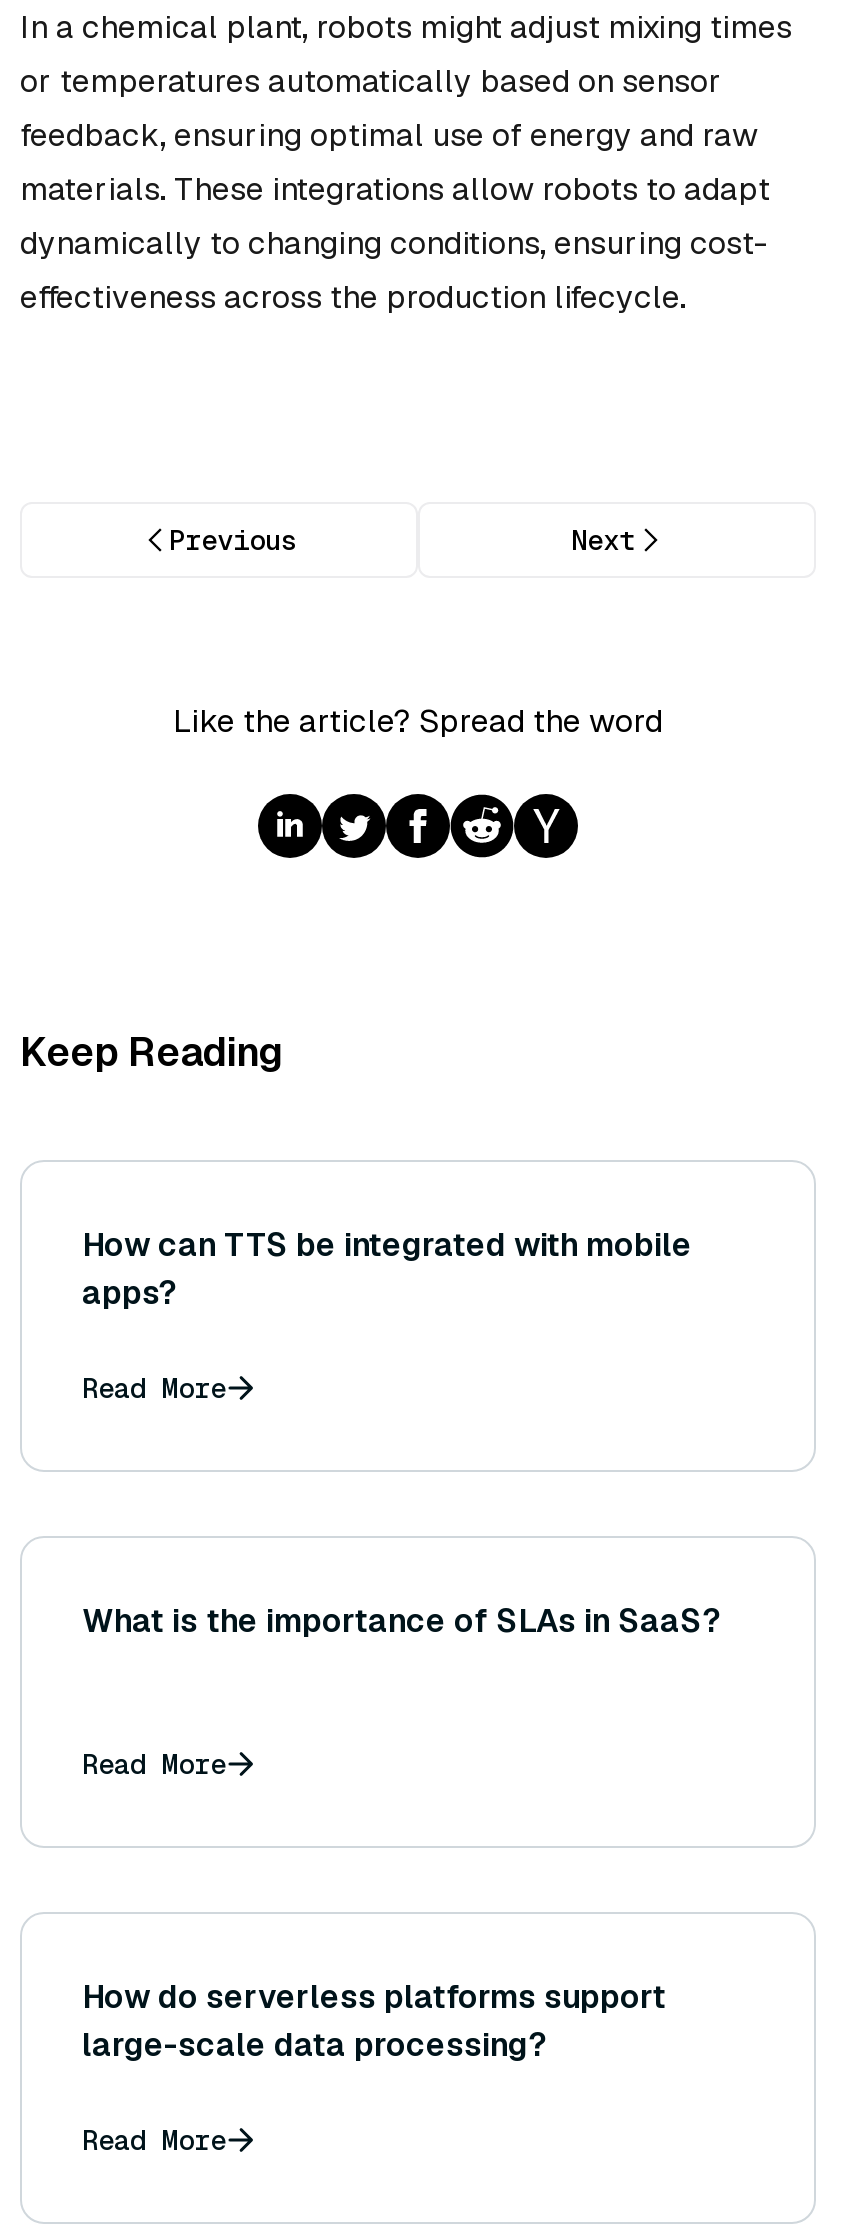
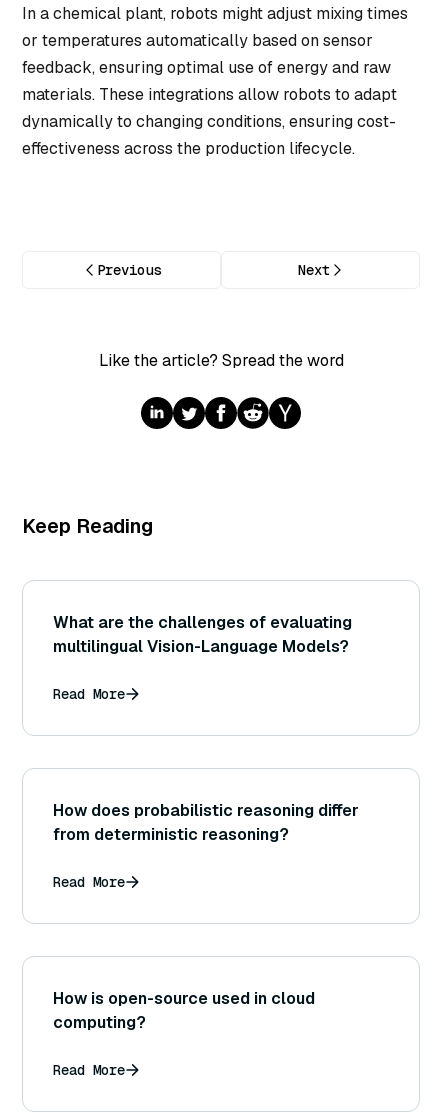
- How can TTS be integrated with mobile
- apps?
+ What are the challenges of evaluating
+ multilingual Vision-Language Models?

- What is the importance of SLAs in SaaS?
+ How does probabilistic reasoning differ
+ from deterministic reasoning?

- How do serverless platforms support
- large-scale data processing?
+ How is open-source used in cloud
+ computing?
